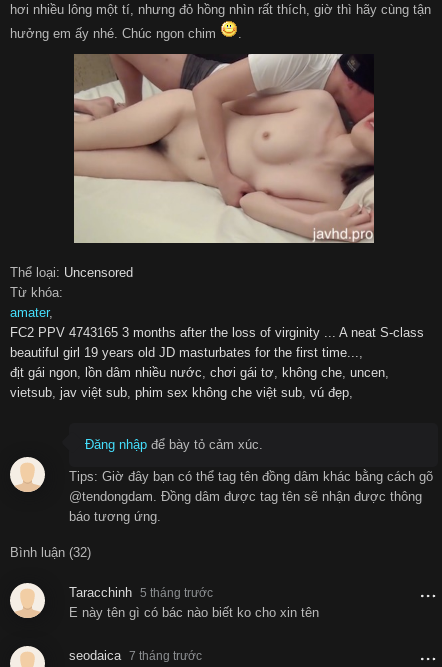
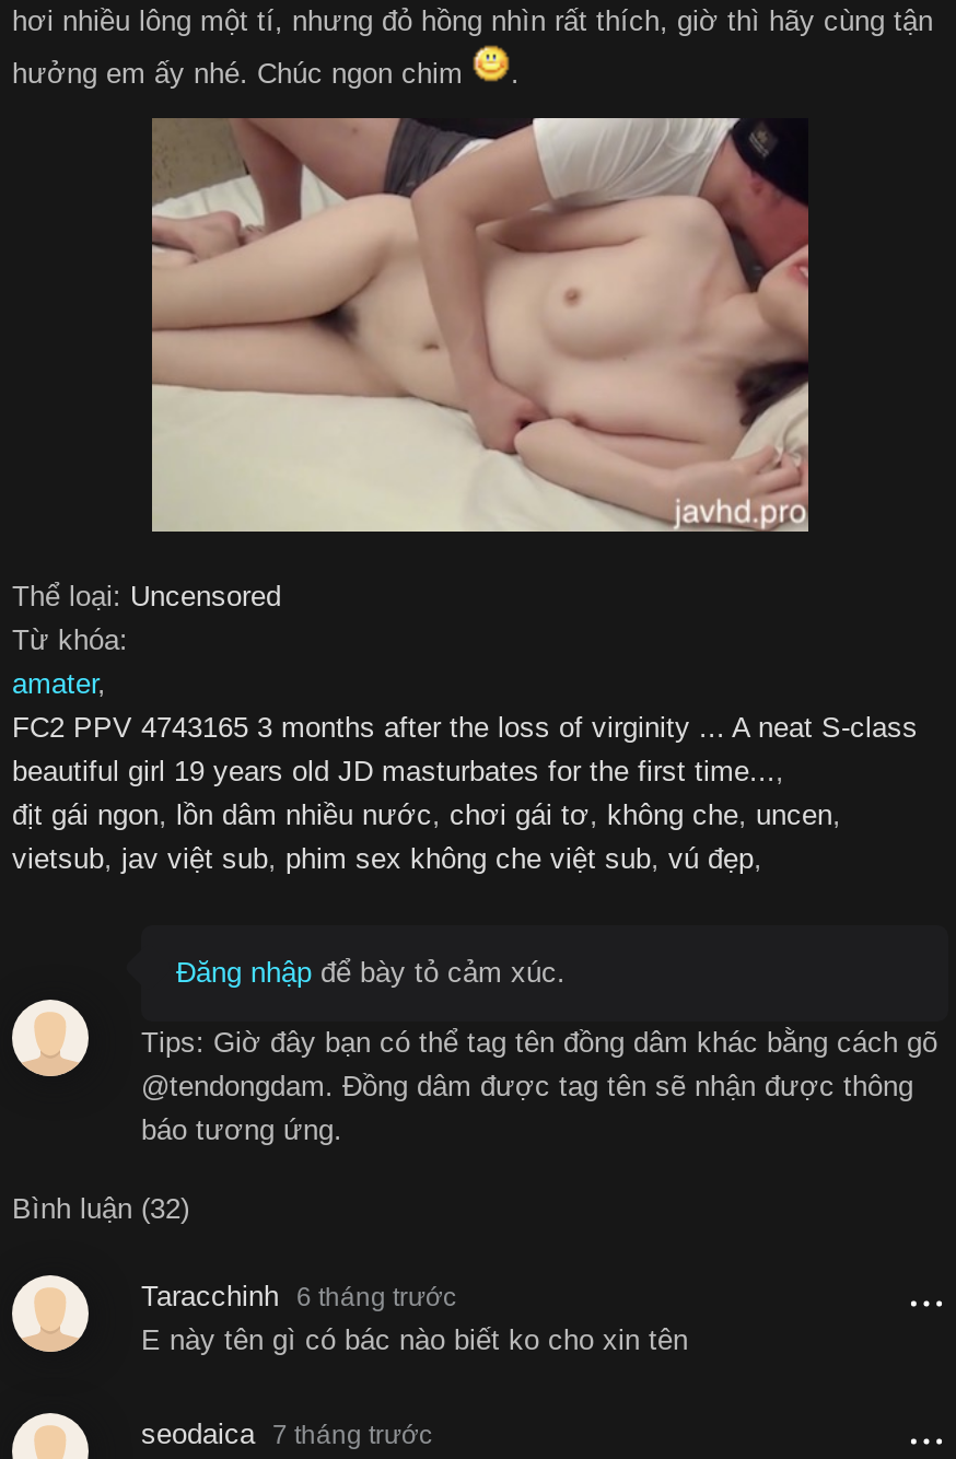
- Taracchinh 5 tháng trước
+ Taracchinh 6 tháng trước
